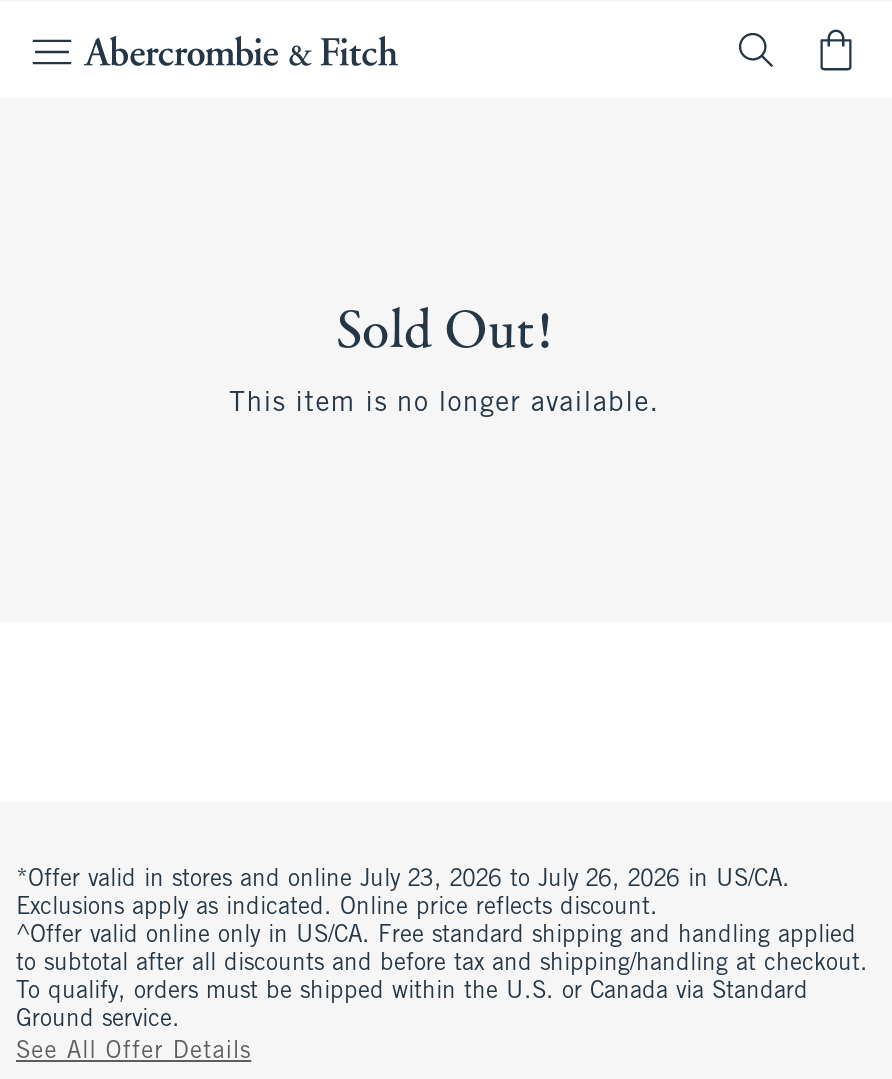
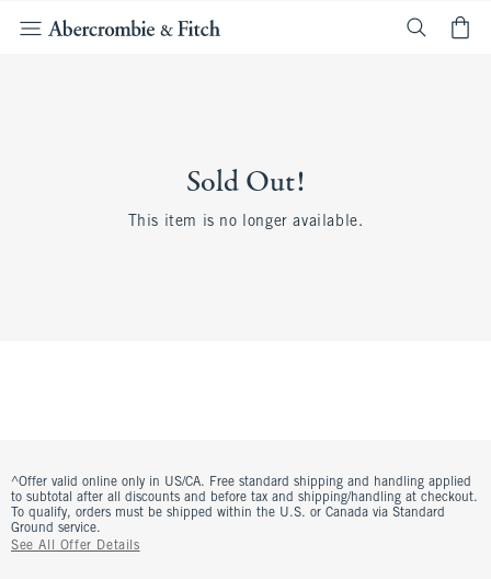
- *Offer valid in stores and online July 23, 2026 to July 26, 2026 in US/CA.
- Exclusions apply as indicated. Online price reflects discount.
